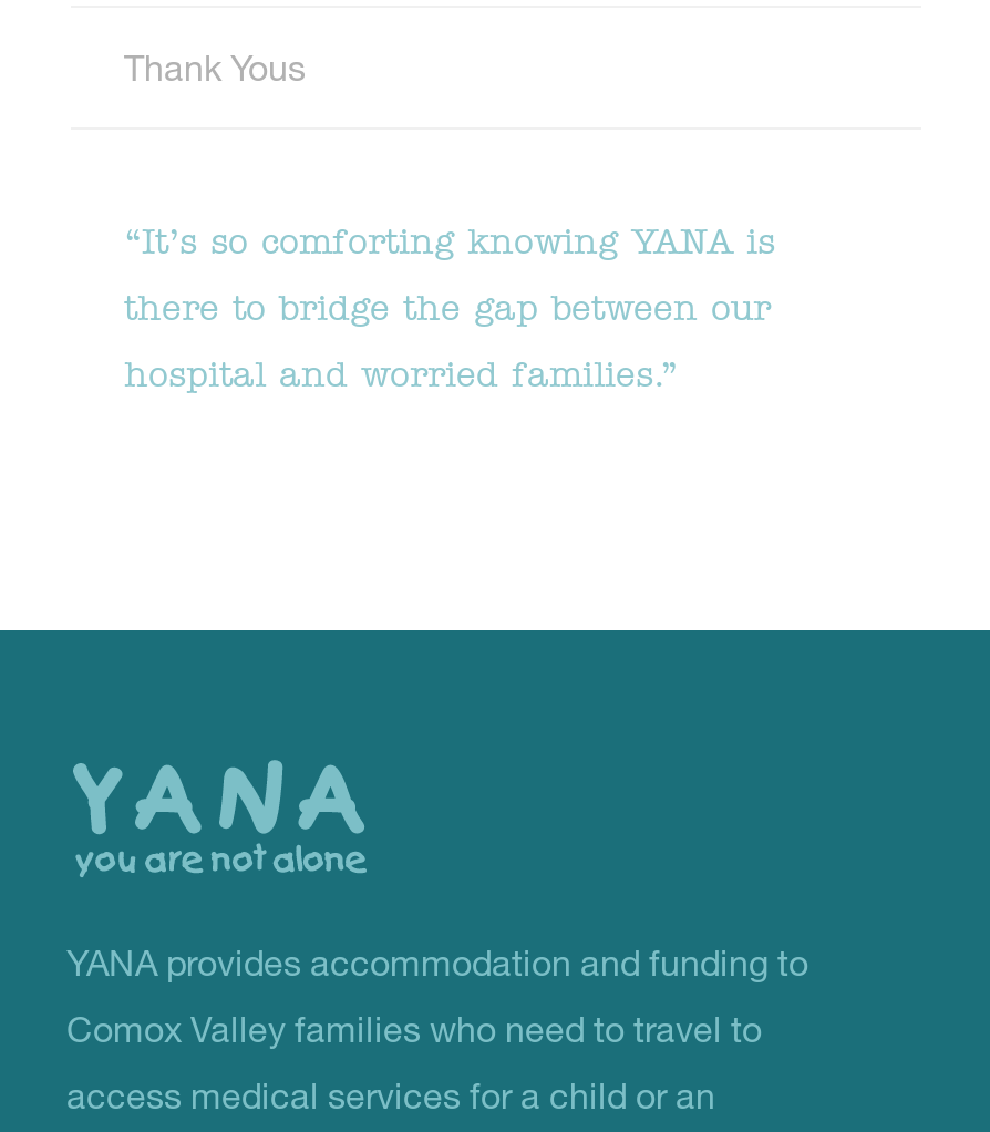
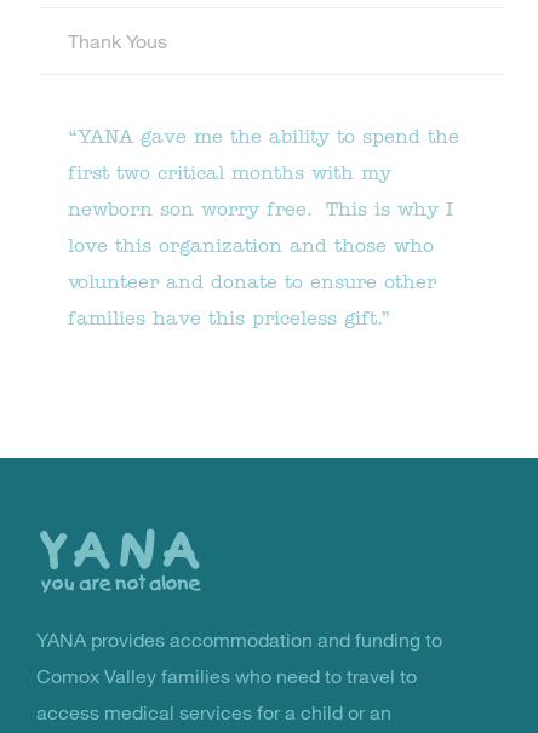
- “It’s so comforting knowing YANA is
- there to bridge the gap between our
- hospital and worried families.”
+ “YANA gave me the ability to spend the
+ first two critical months with my
+ newborn son worry free. This is why I
+ love this organization and those who
+ volunteer and donate to ensure other
+ families have this priceless gift.”
